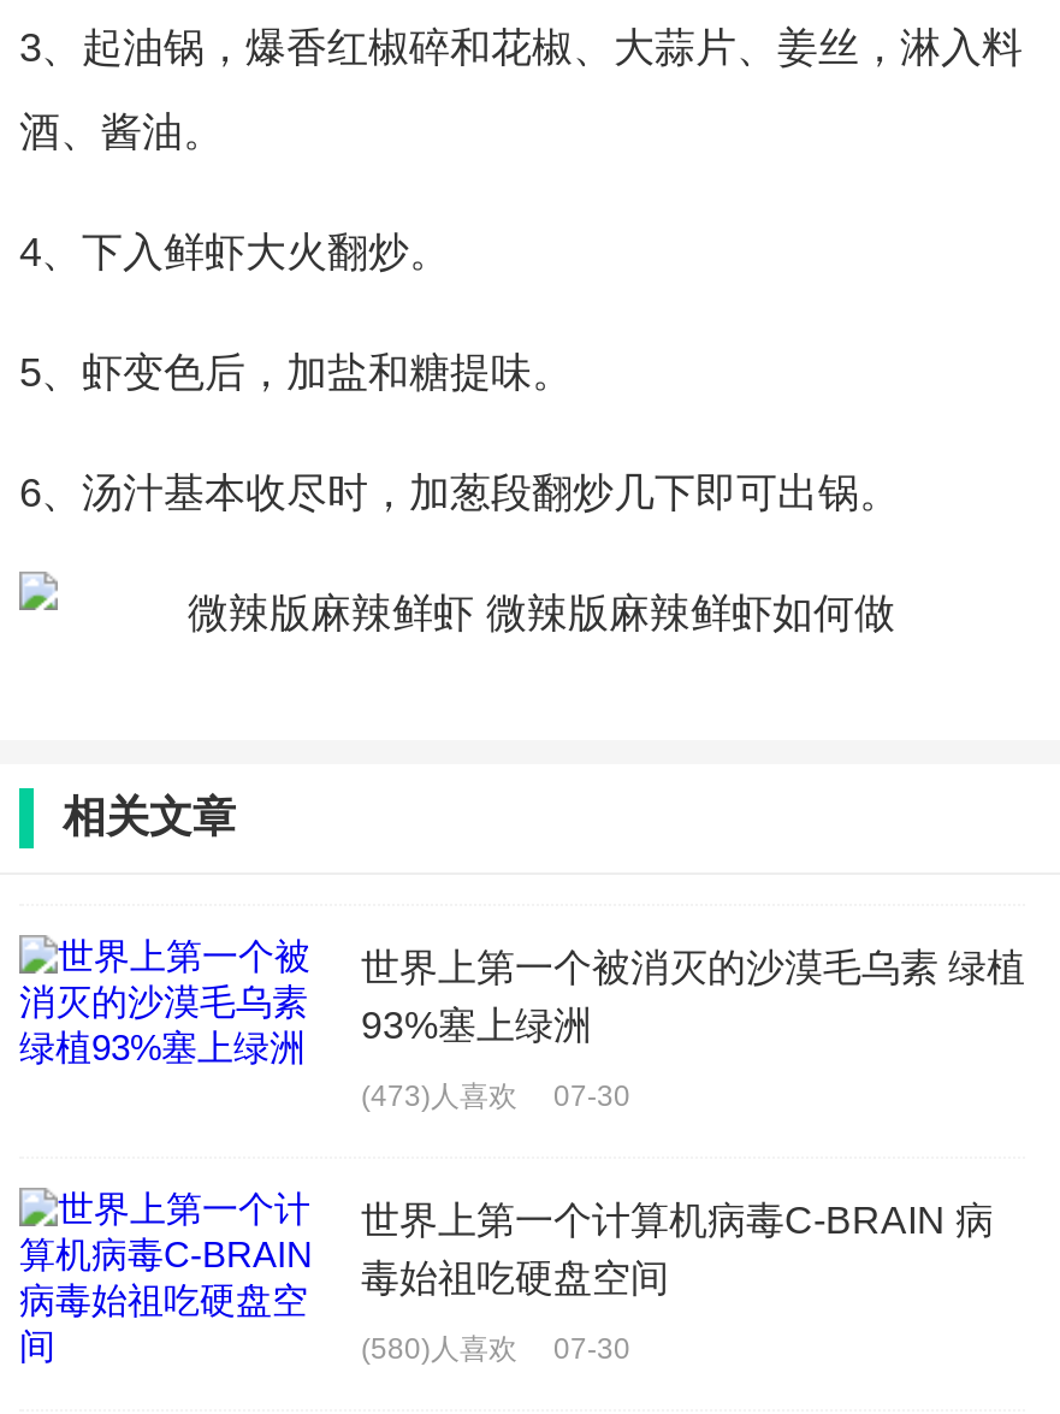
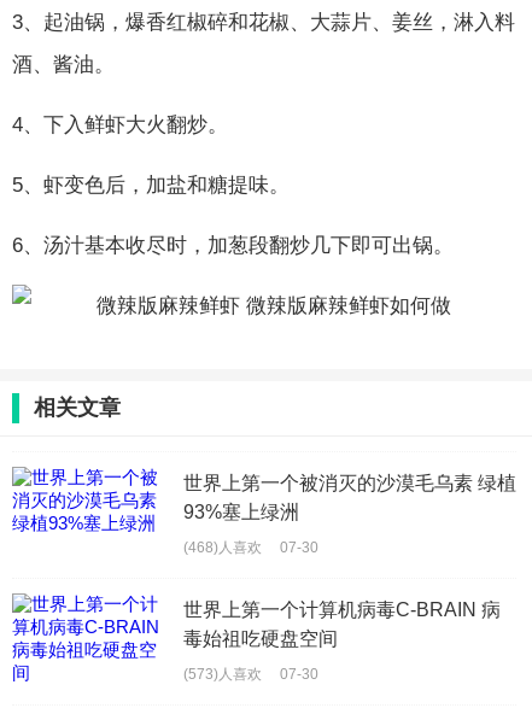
- (473)人喜欢 07-30
+ (468)人喜欢 07-30

- (580)人喜欢 07-30
+ (573)人喜欢 07-30
